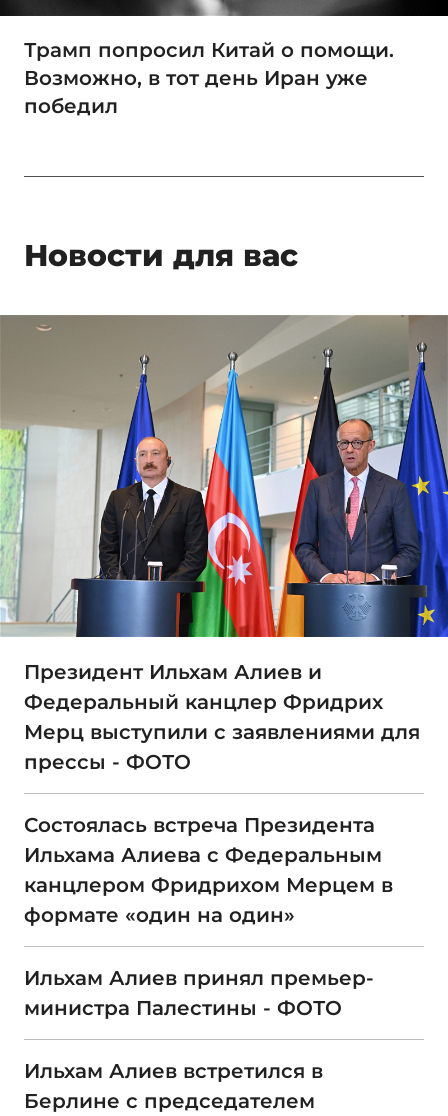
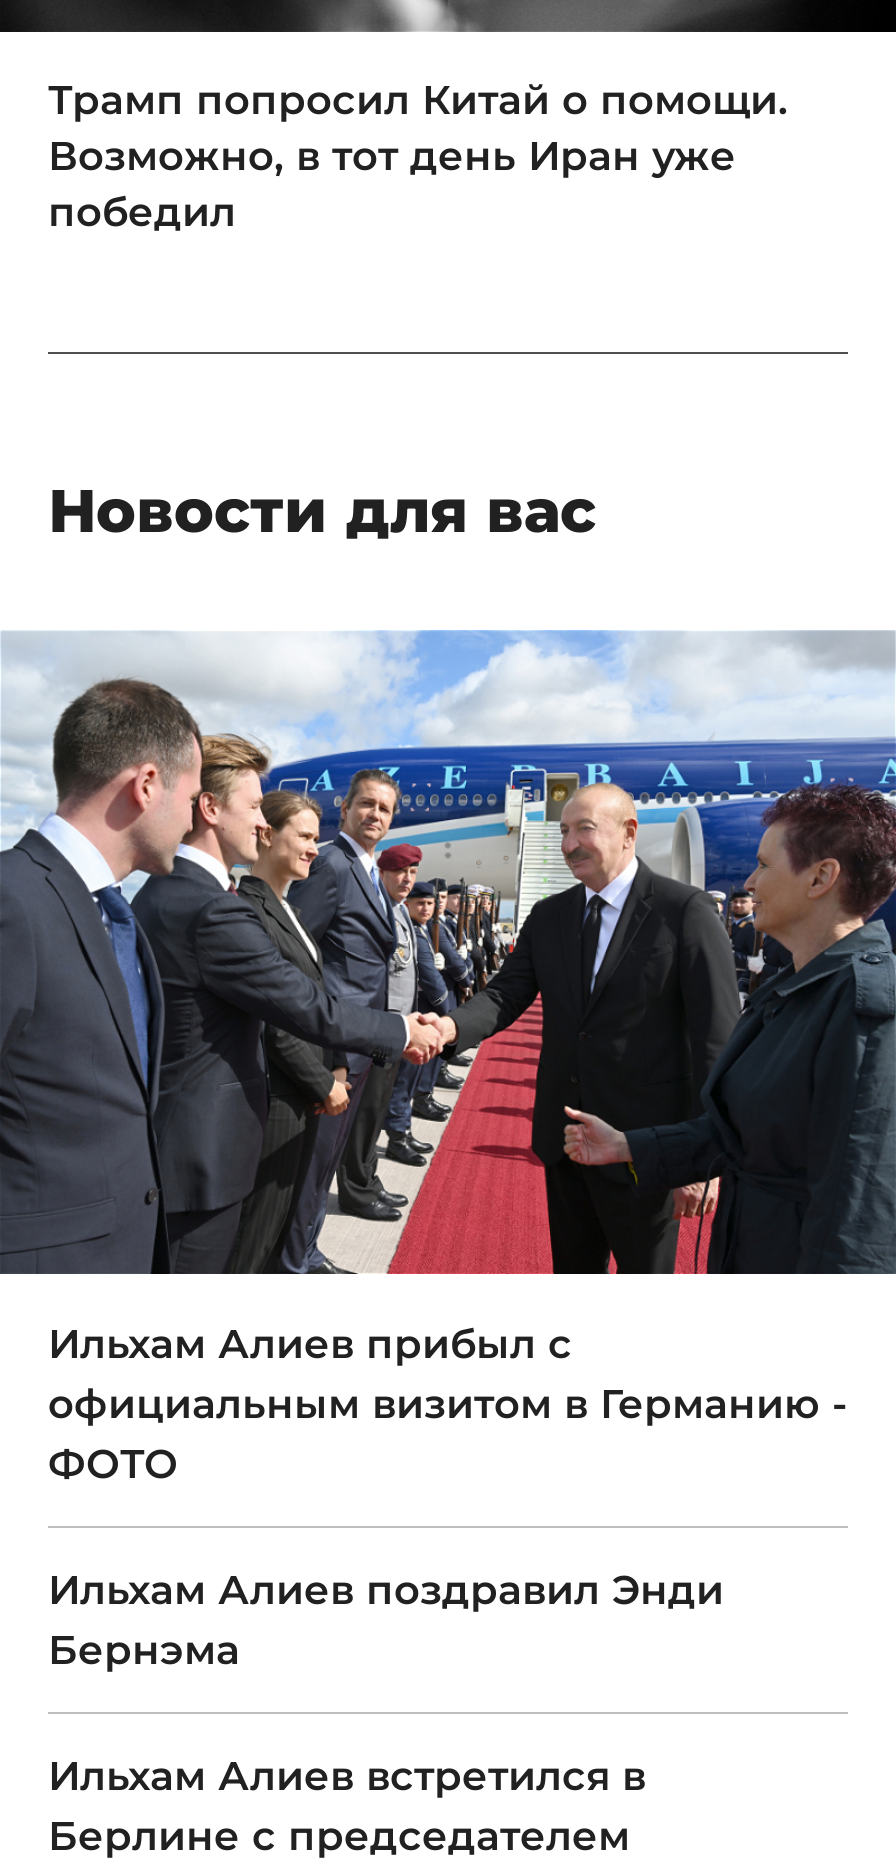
- [image]
- Президент Ильхам Алиев и
- Федеральный канцлер Фридрих
- Мерц выступили с заявлениями для
- прессы - ФОТО
- Состоялась встреча Президента
- Ильхама Алиева с Федеральным
- канцлером Фридрихом Мерцем в
- формате «один на один»
- Ильхам Алиев принял премьер-
- министра Палестины - ФОТО
+ [image]
+ Ильхам Алиев прибыл с
+ официальным визитом в Германию -
+ ФОТО
+ Ильхам Алиев поздравил Энди
+ Бернэма
